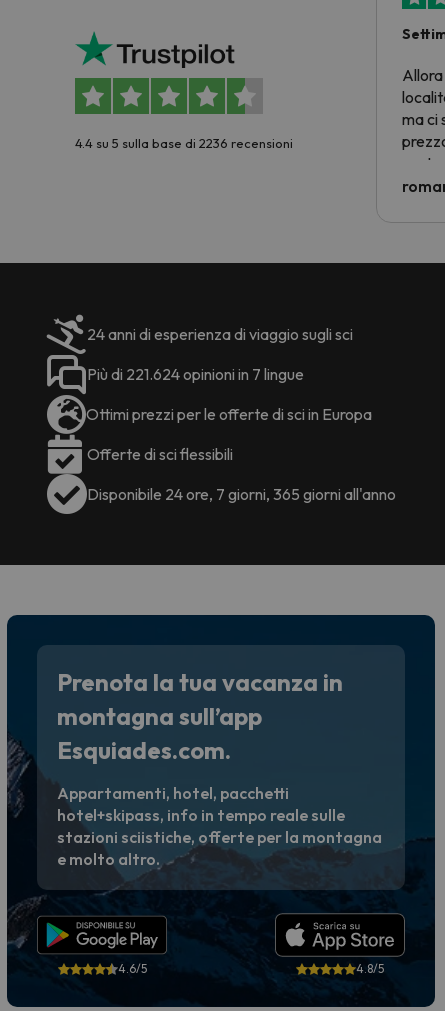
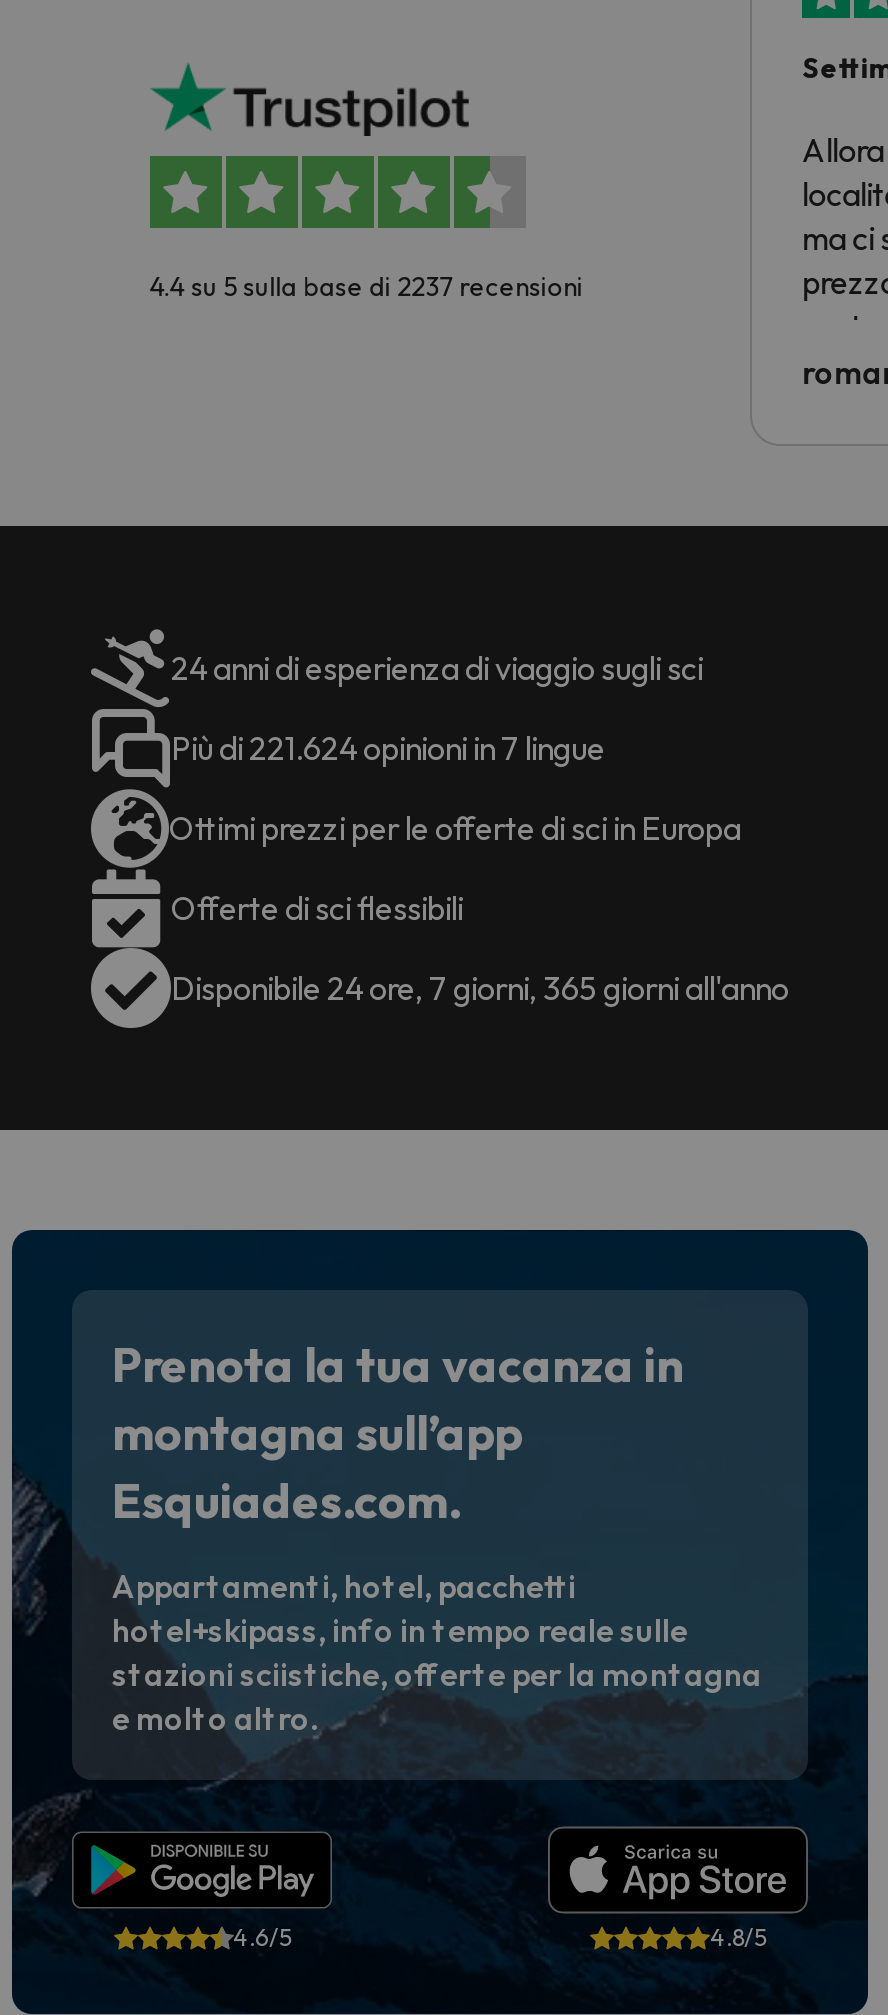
- 4.4 su 5 sulla base di 2236 recensioni
+ 4.4 su 5 sulla base di 2237 recensioni
